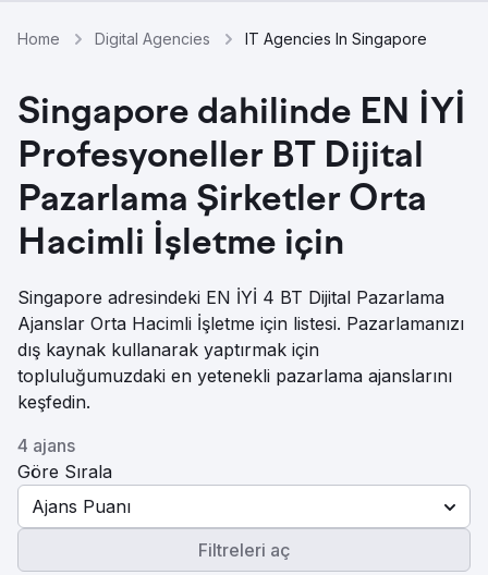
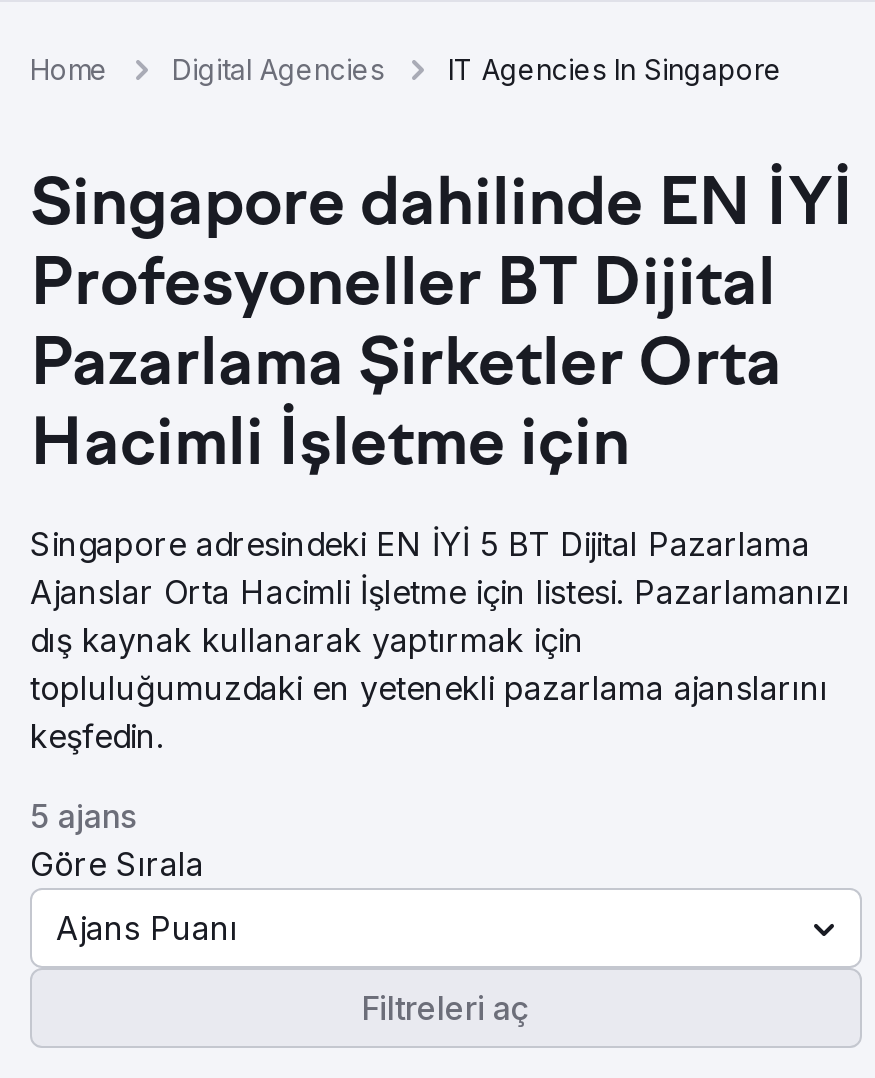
- Singapore adresindeki EN İYİ 4 BT Dijital Pazarlama
+ Singapore adresindeki EN İYİ 5 BT Dijital Pazarlama

- 4 ajans
+ 5 ajans
